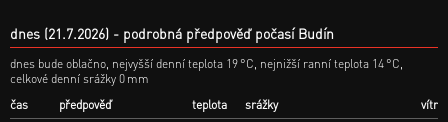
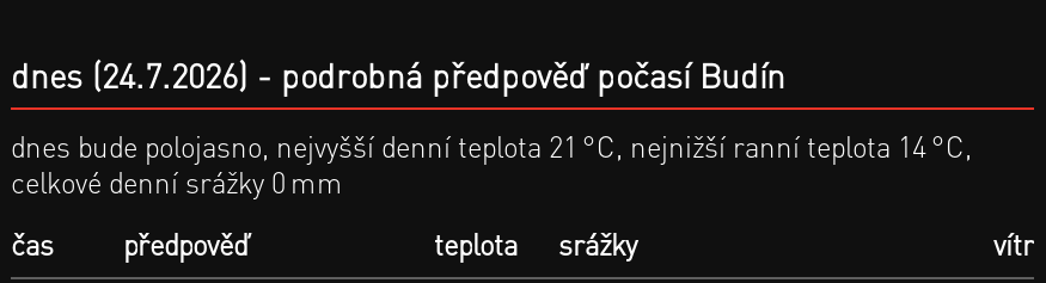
- dnes (21.7.2026) podrobná předpověď počasí Budín
+ dnes (24.7.2026) podrobná předpověď počasí Budín

- dnes bude oblačno, nejvyšší denní teplota 19 °C, nejnižší ranní teplota 14 °C,
+ dnes bude polojasno, nejvyšší denní teplota 21 °C, nejnižší ranní teplota 14 °C,
